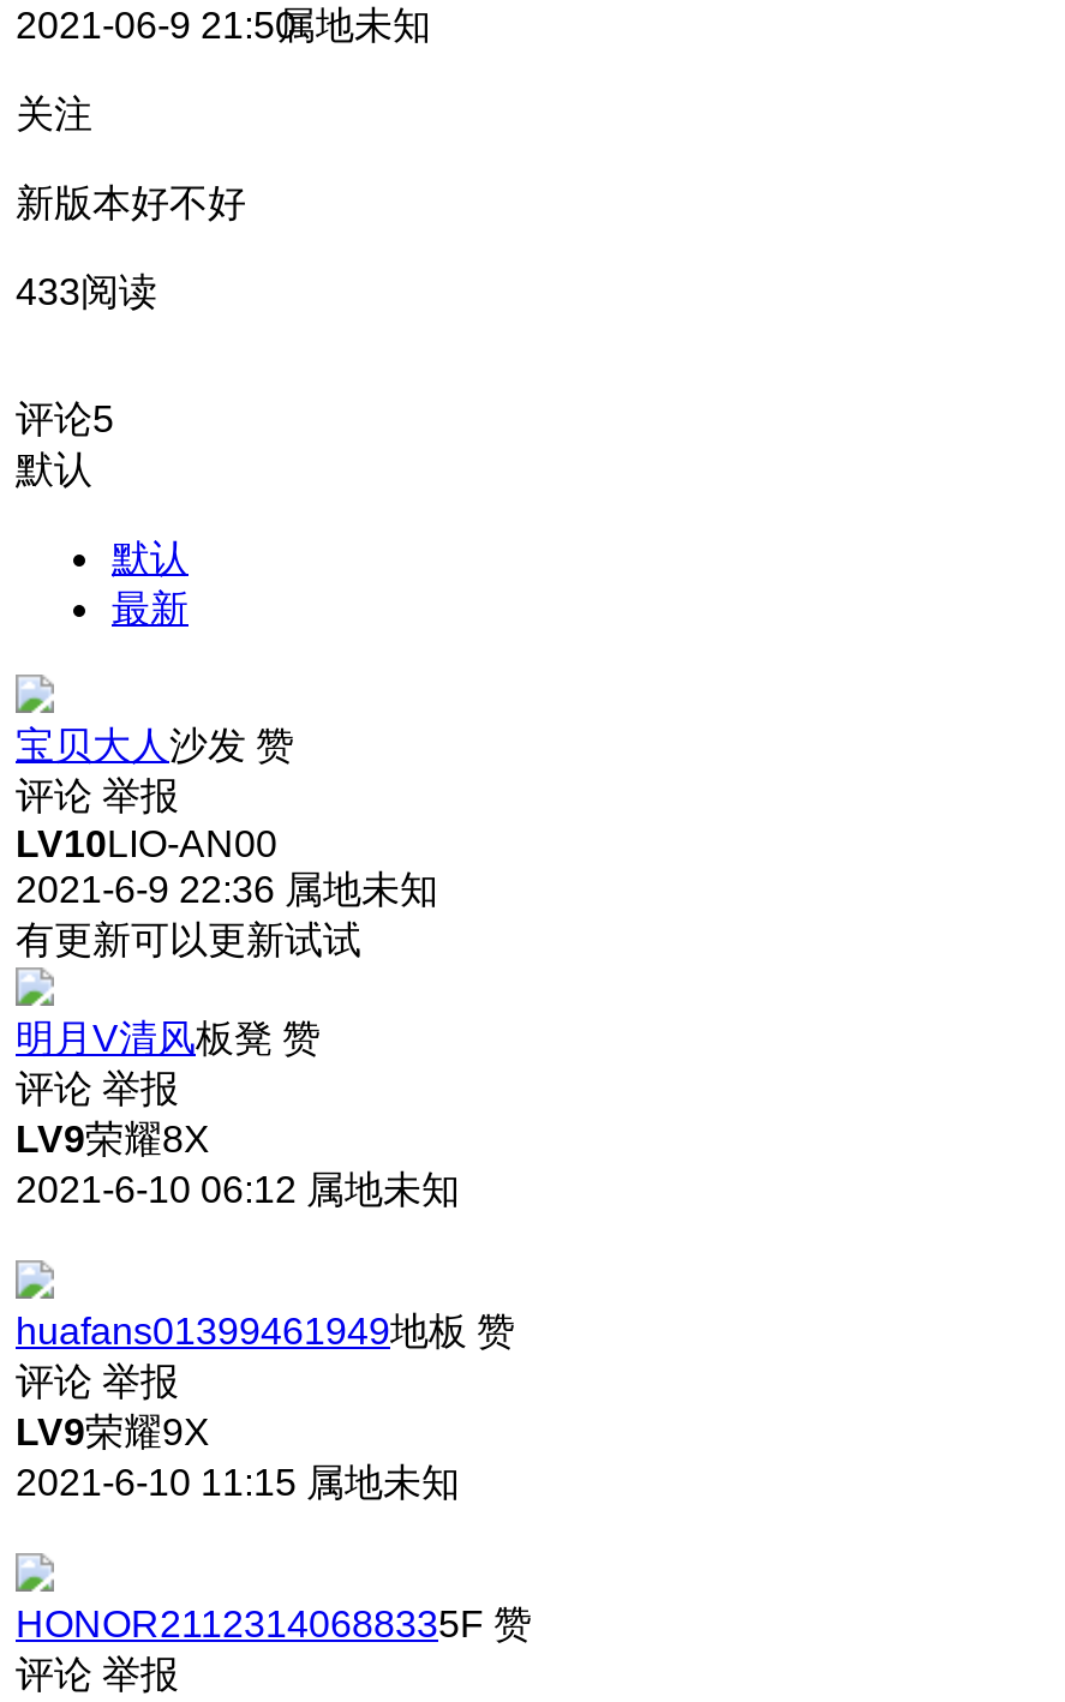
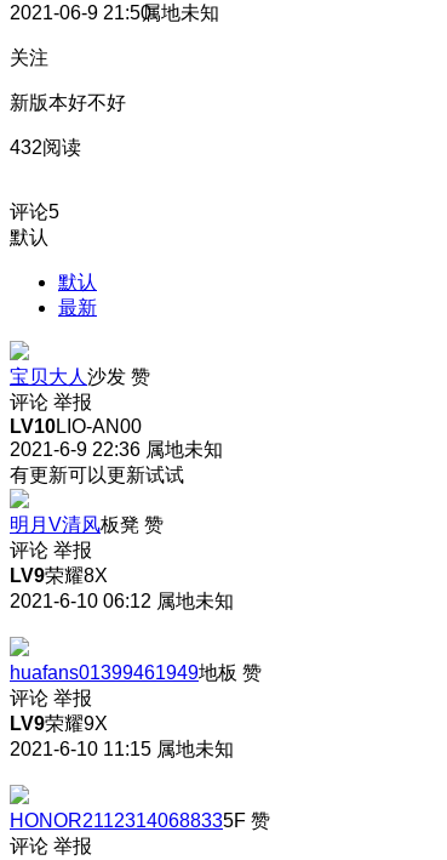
- 433阅读
+ 432阅读
